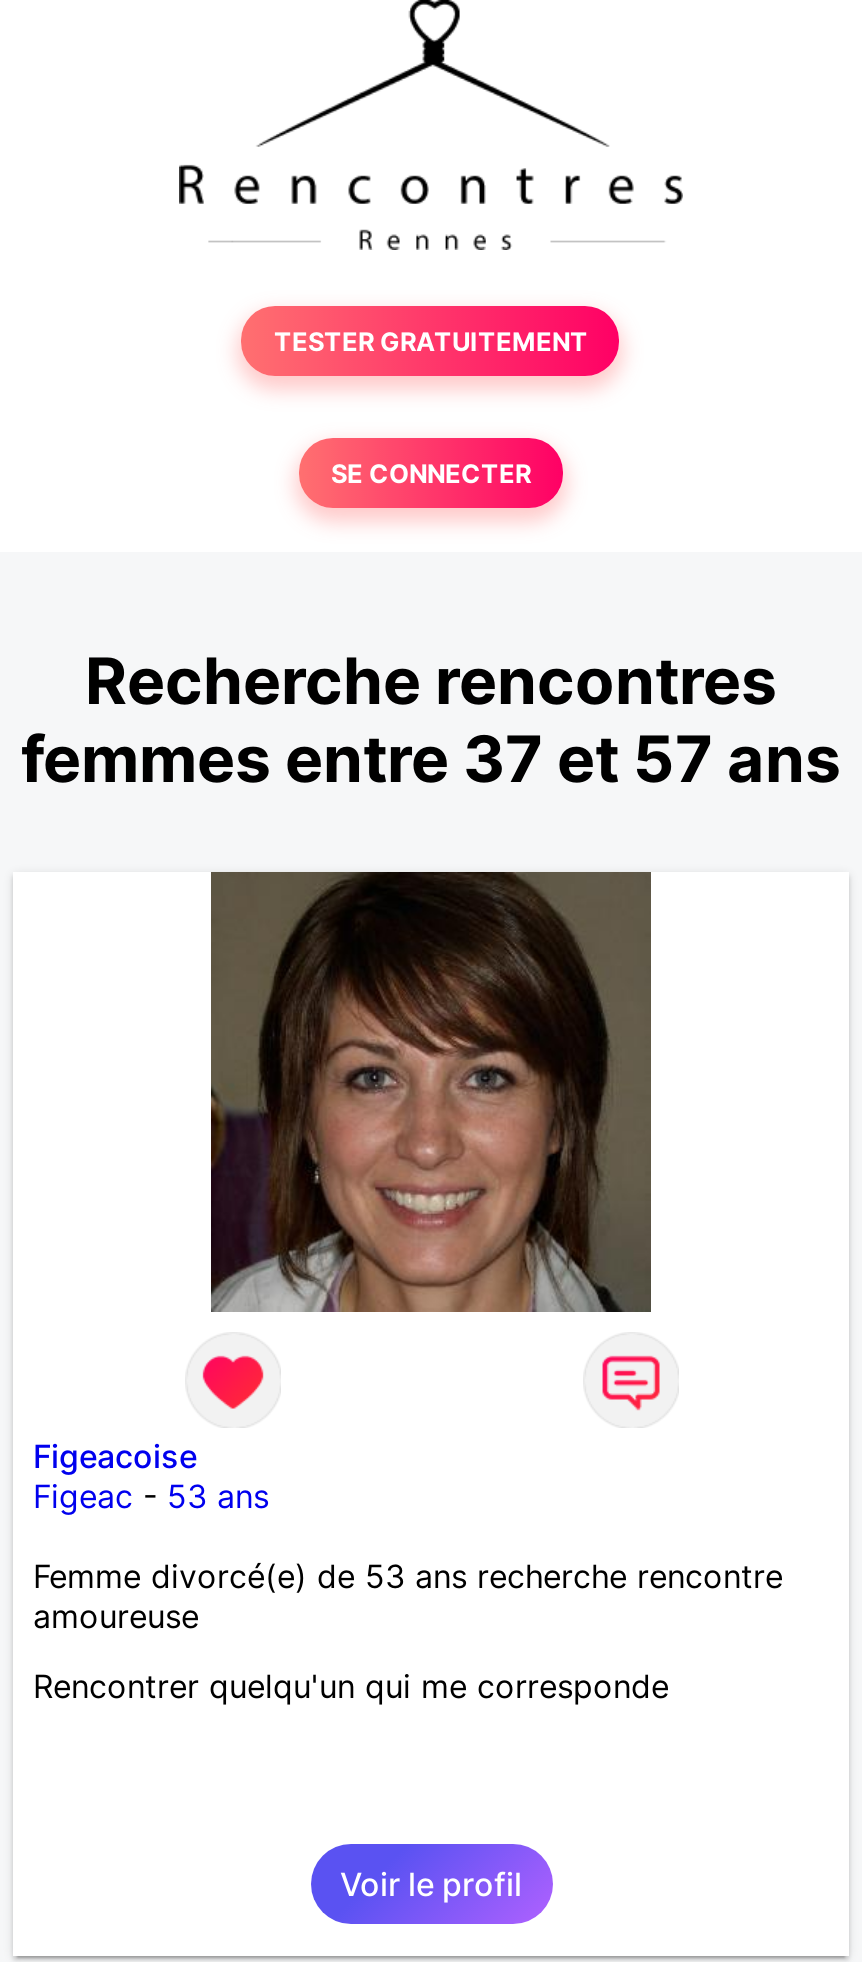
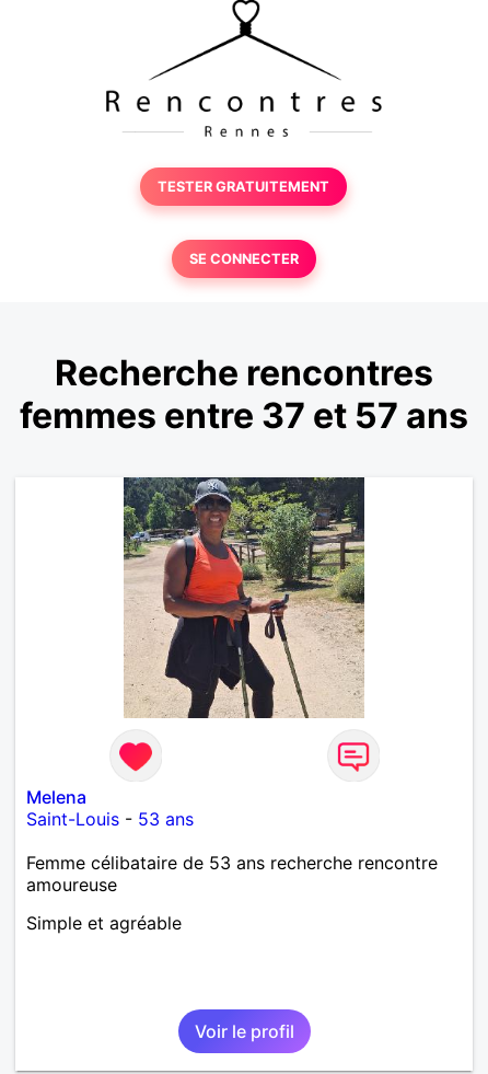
- [image]
+ [image]

- Figeacoise
- Figeac - 53 ans
+ Melena
+ Saint-Louis - 53 ans

- Femme divorcé(e) de 53 ans recherche rencontre
+ Femme célibataire de 53 ans recherche rencontre

- Rencontrer quelqu'un qui me corresponde
+ Simple et agréable
